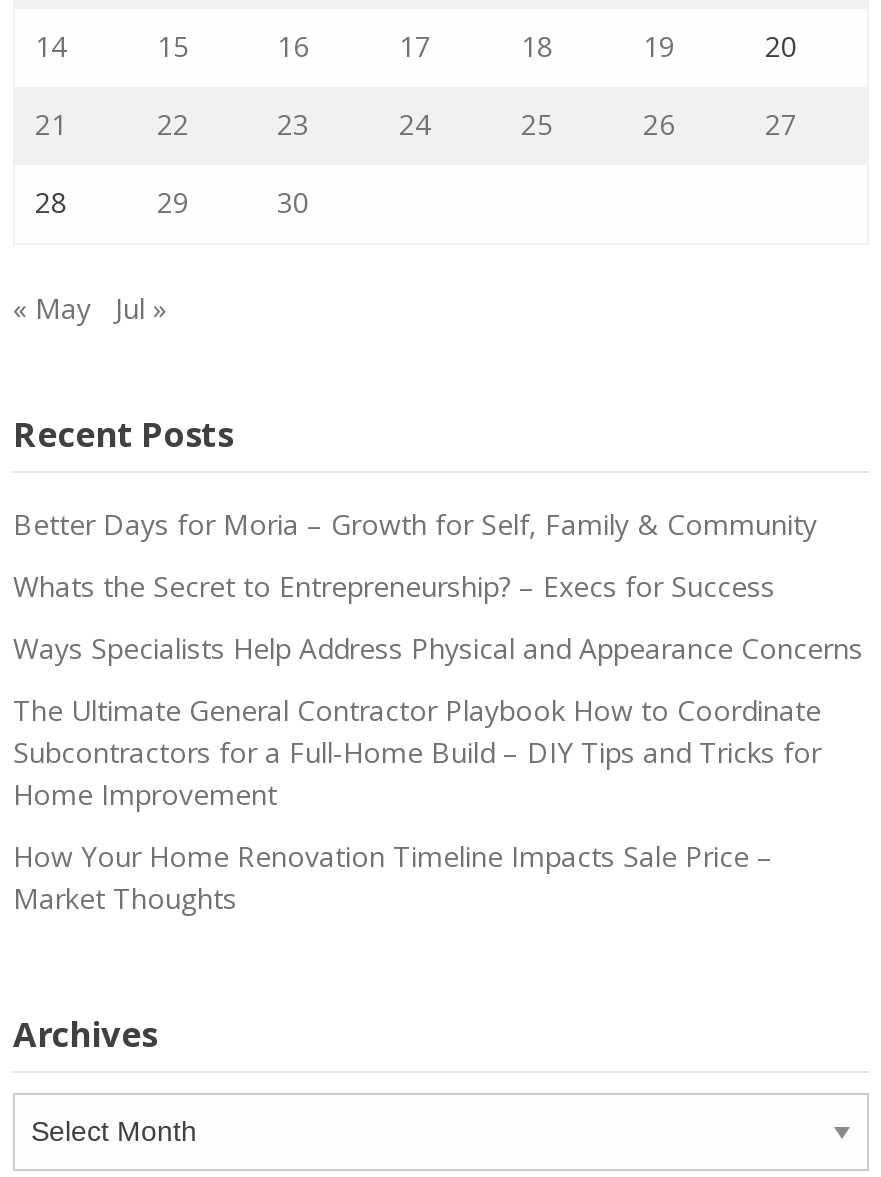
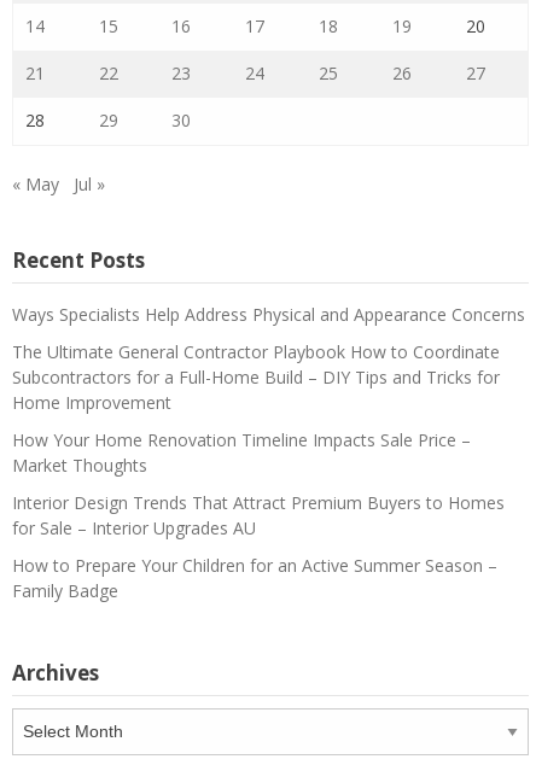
- Better Days for Moria – Growth for Self, Family & Community
- Whats the Secret to Entrepreneurship? – Execs for Success

moved up: Ways Specialists Help Address Physical and Appearance Concerns | The Ultimate General Contractor Playbook How to Coordinate | Subcontractors for a Full-Home Build – DIY Tips and Tricks for | Home Improvement | How Your Home Renovation Timeline Impacts Sale Price – | Market Thoughts

+ Interior Design Trends That Attract Premium Buyers to Homes
+ for Sale – Interior Upgrades AU
+ How to Prepare Your Children for an Active Summer Season –
+ Family Badge
